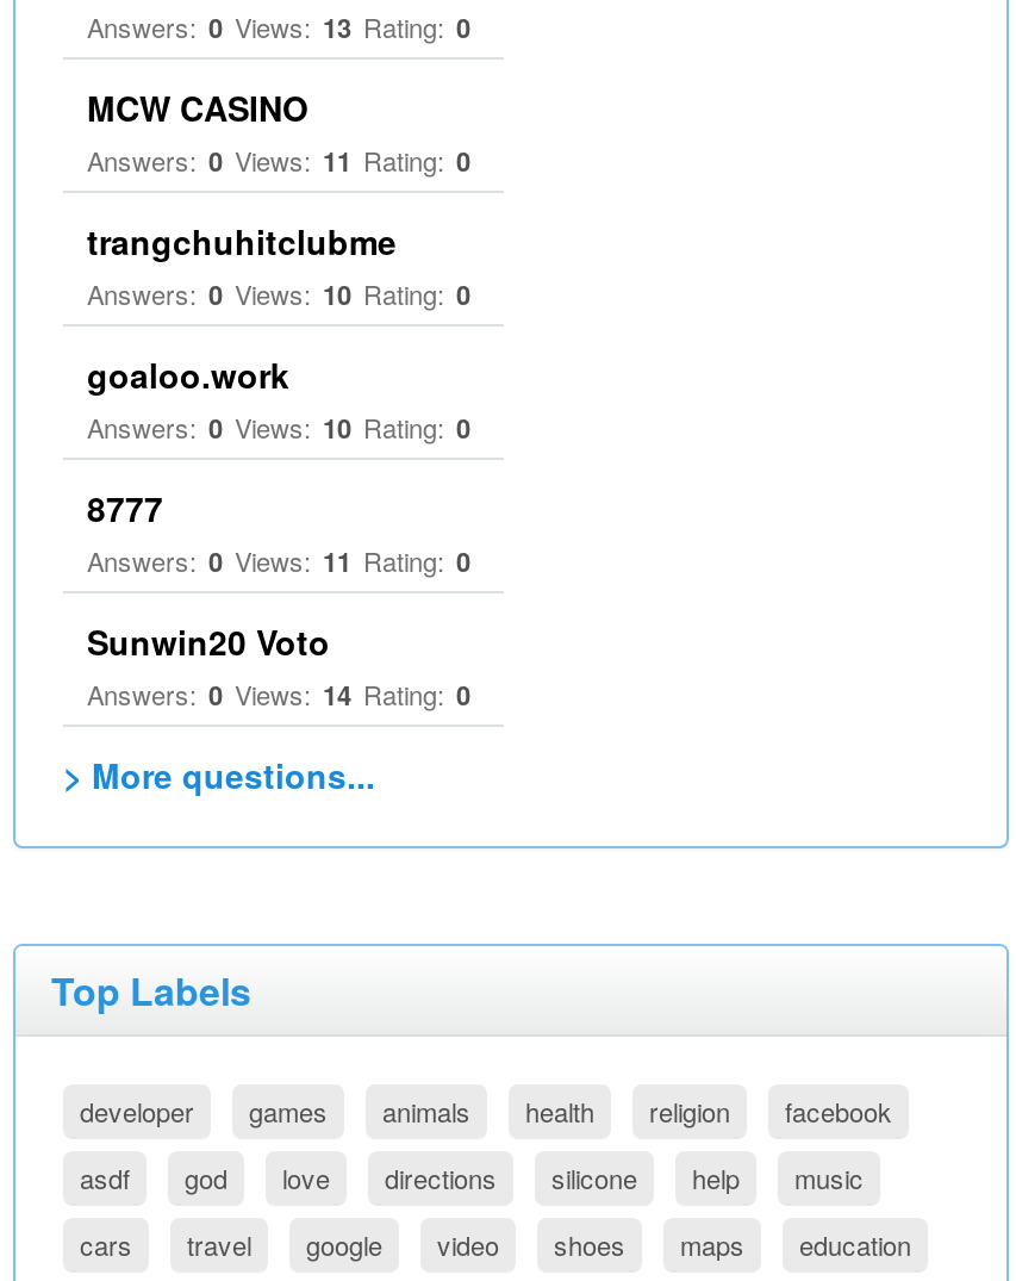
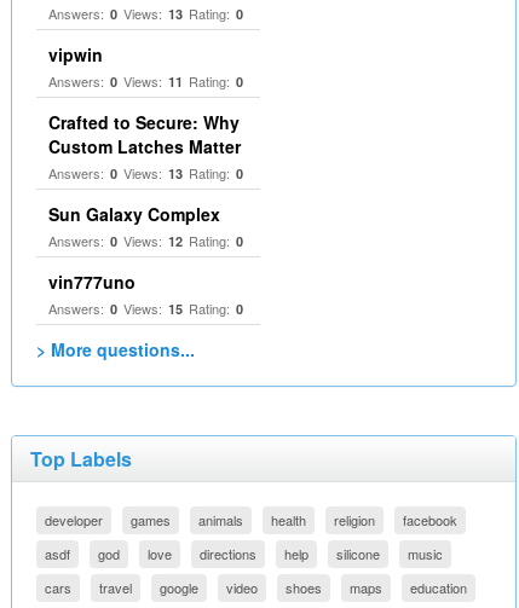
- MCW CASINO
+ vipwin

- trangchuhitclubme
- Answers: 0 Views: 10 Rating: 0
- goaloo.work
- Answers: 0 Views: 10 Rating: 0
- 8777
- Answers: 0 Views: 11 Rating: 0
- Sunwin20 Voto
- Answers: 0 Views: 14 Rating: 0
+ Crafted to Secure: Why
+ Custom Latches Matter
+ Answers: 0 Views: 13 Rating: 0
+ Sun Galaxy Complex
+ Answers: 0 Views: 12 Rating: 0
+ vin777uno
+ Answers: 0 Views: 15 Rating: 0

moved up: silicone
